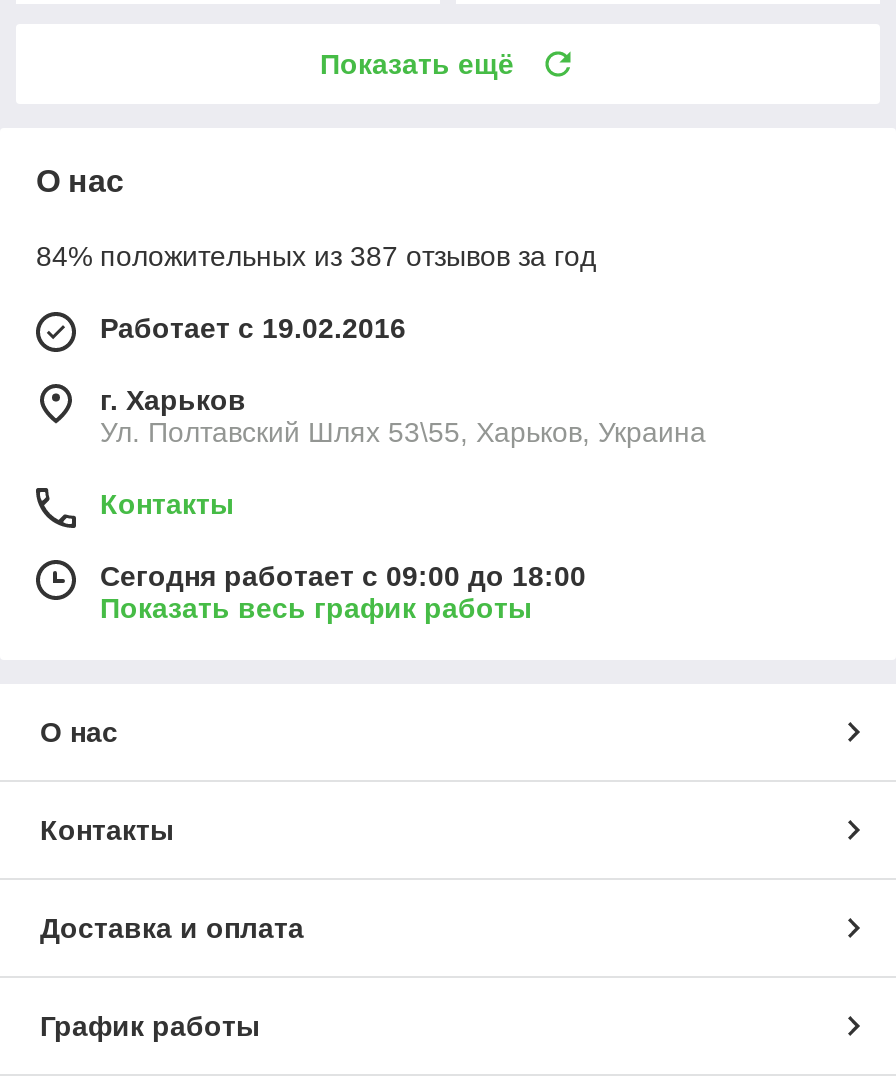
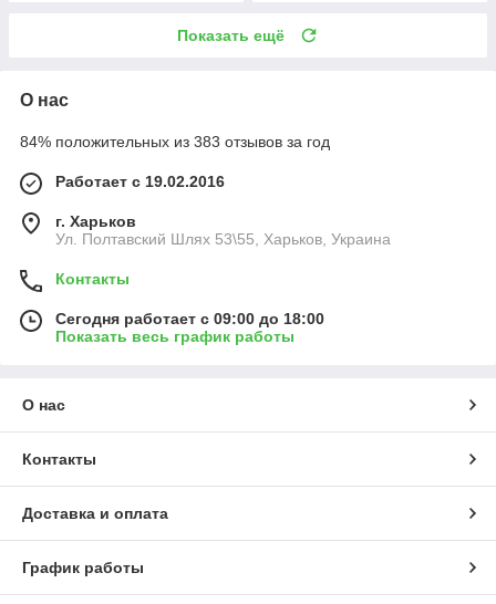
- 84% положительных из 387 отзывов за год
+ 84% положительных из 383 отзывов за год
